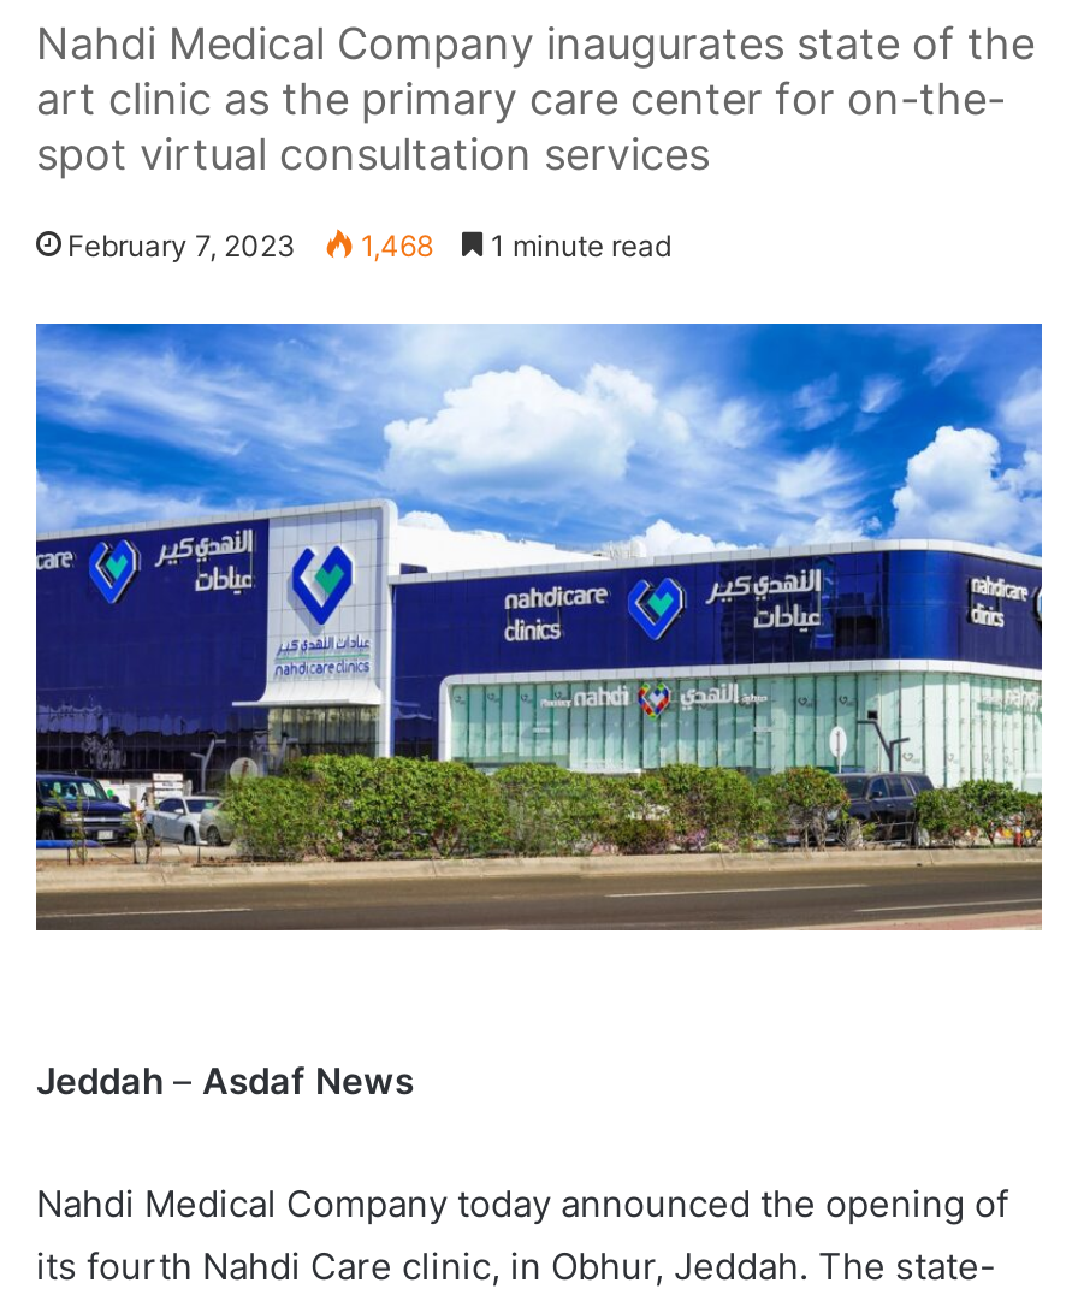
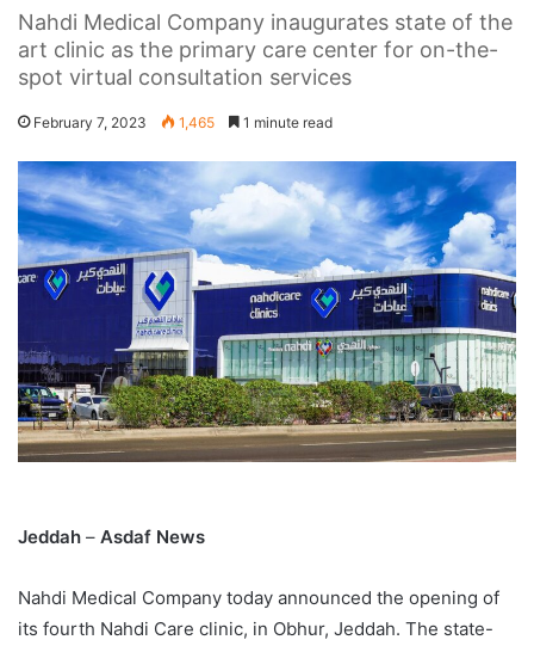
- February 7, 2023 1,468 1 minute read
+ February 7, 2023 1,465 1 minute read
